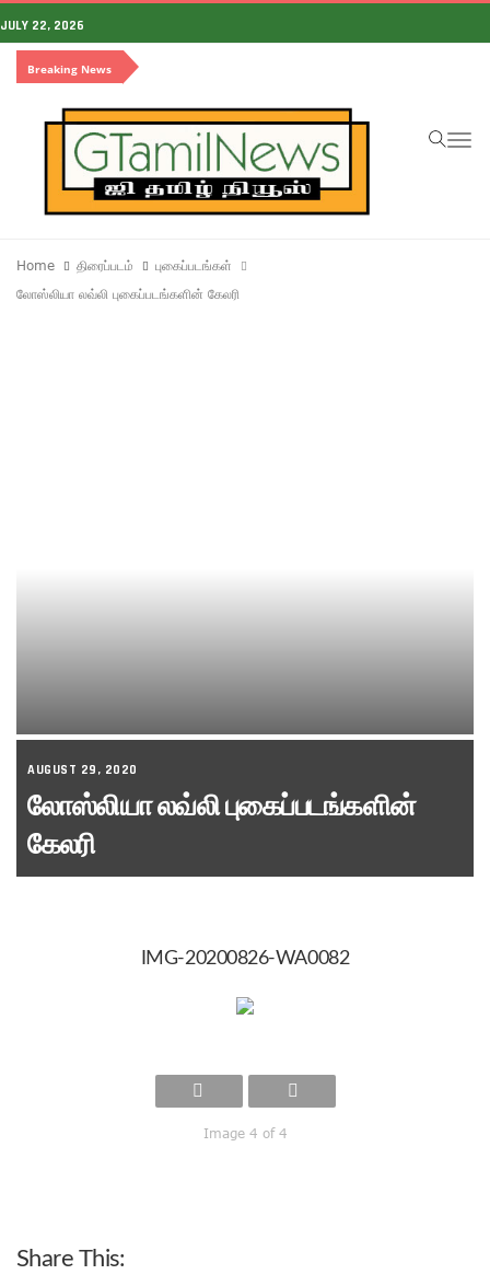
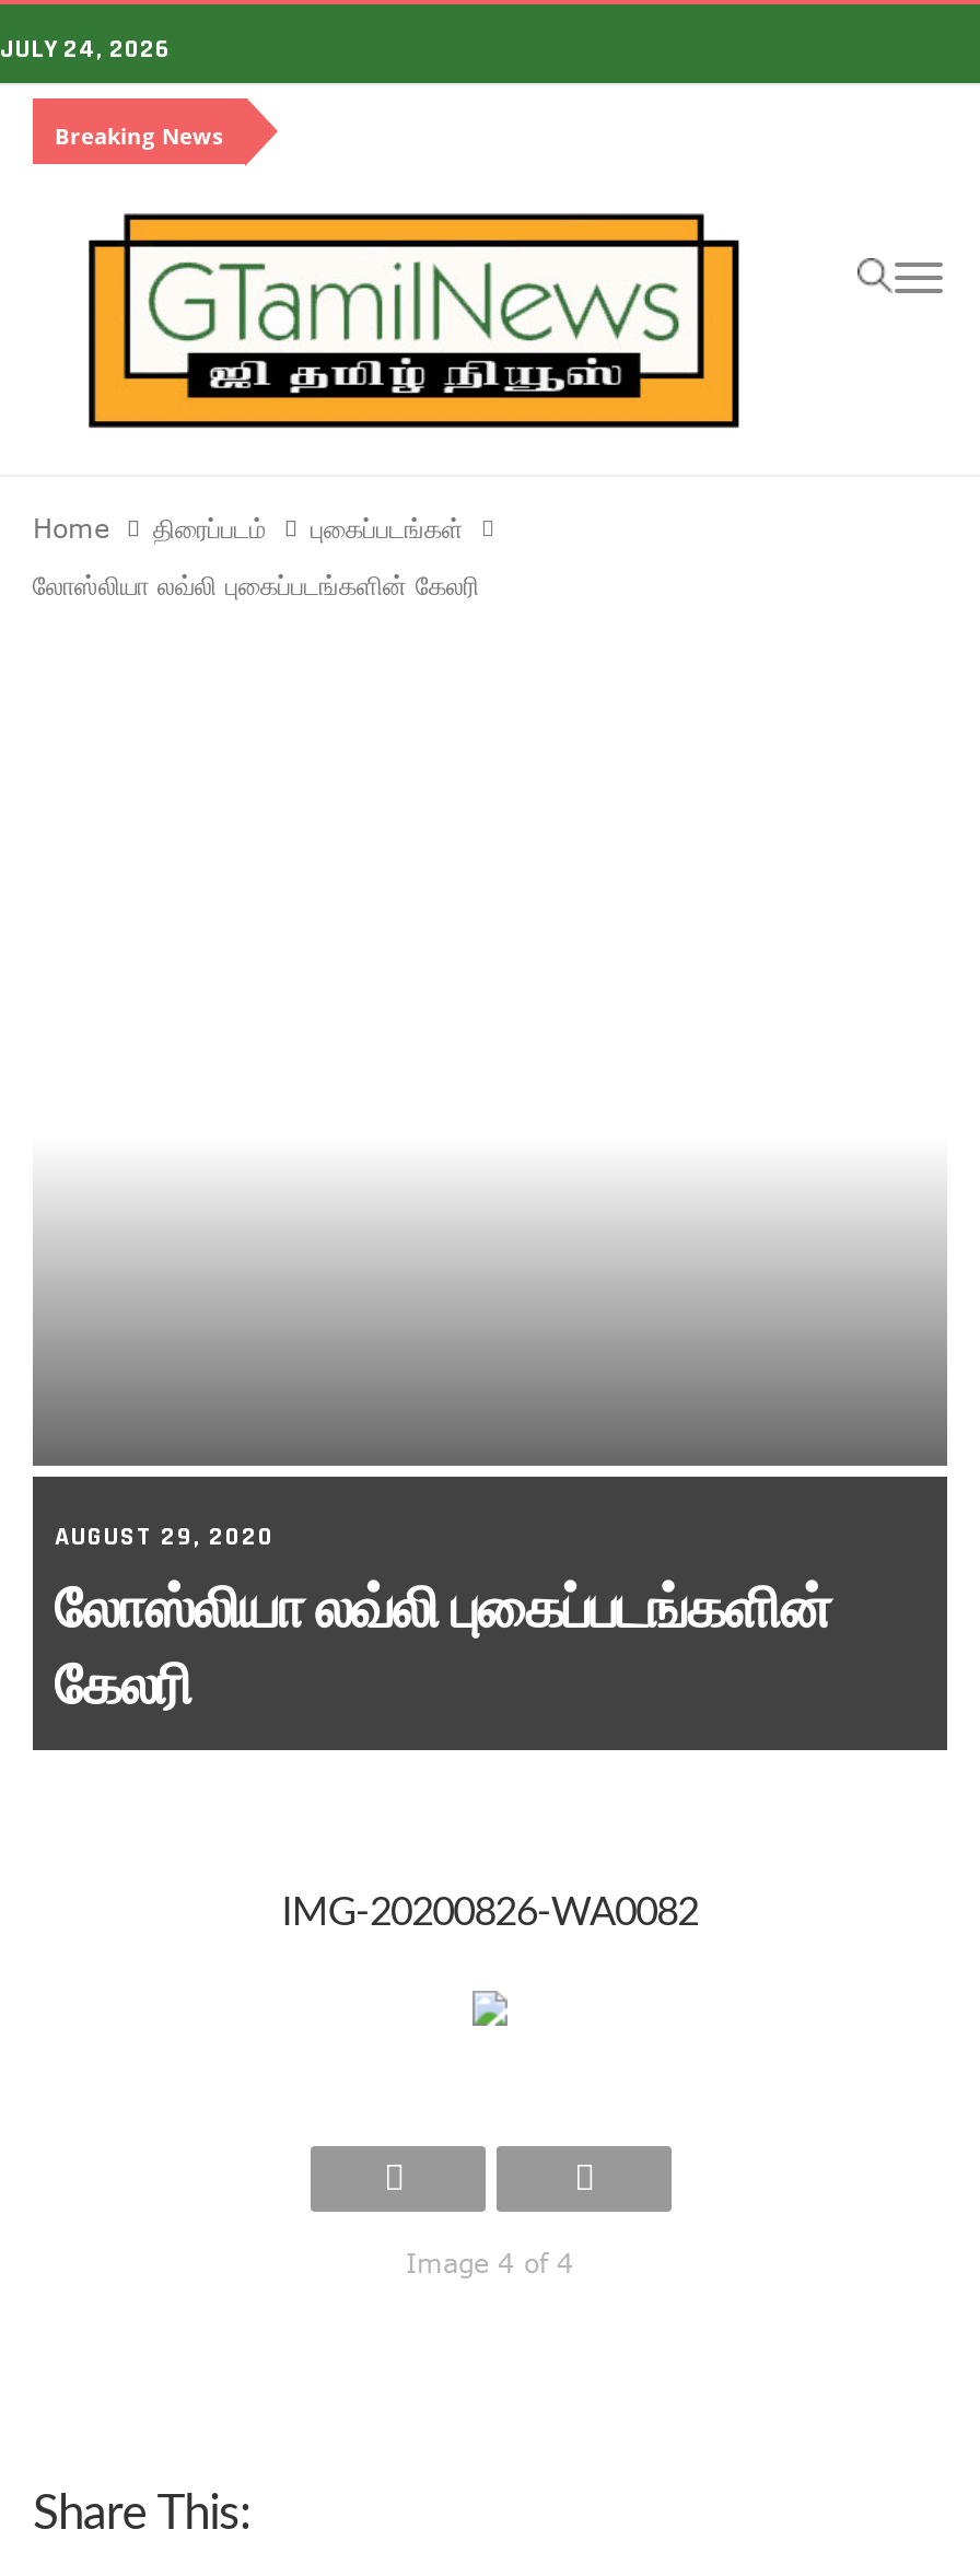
- JULY 22, 2026
+ JULY 24, 2026
